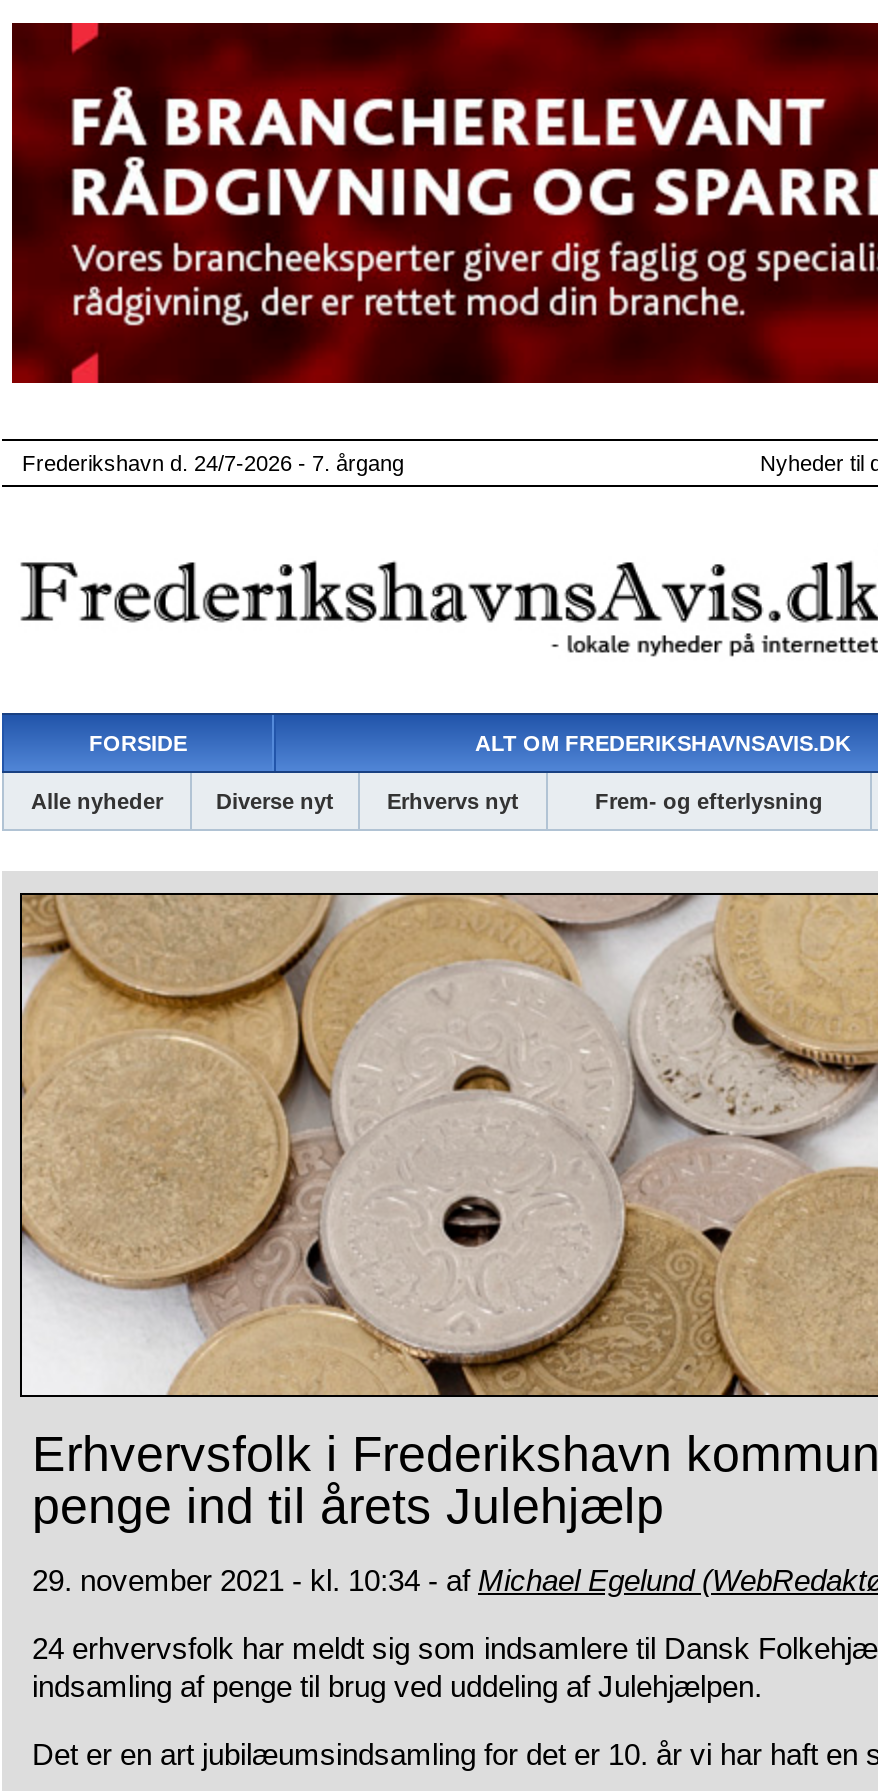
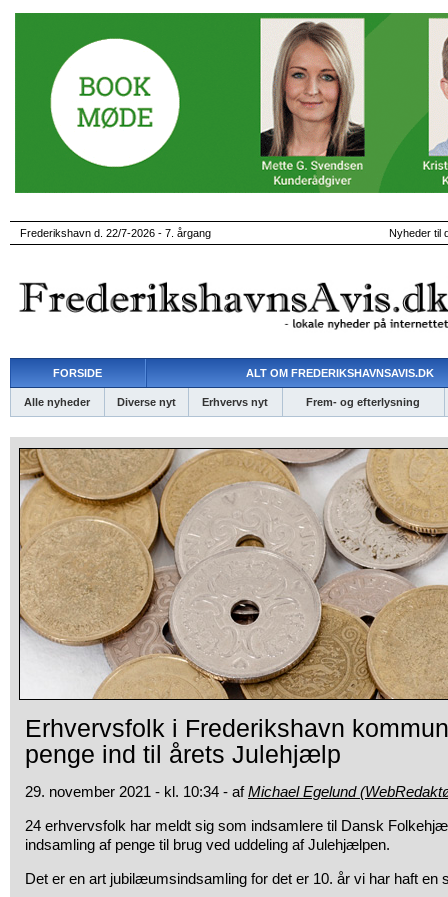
- [image]
- Frederikshavn d. 24/7-2026 - 7. årgang
+ [image]
+ Frederikshavn d. 22/7-2026 - 7. årgang
